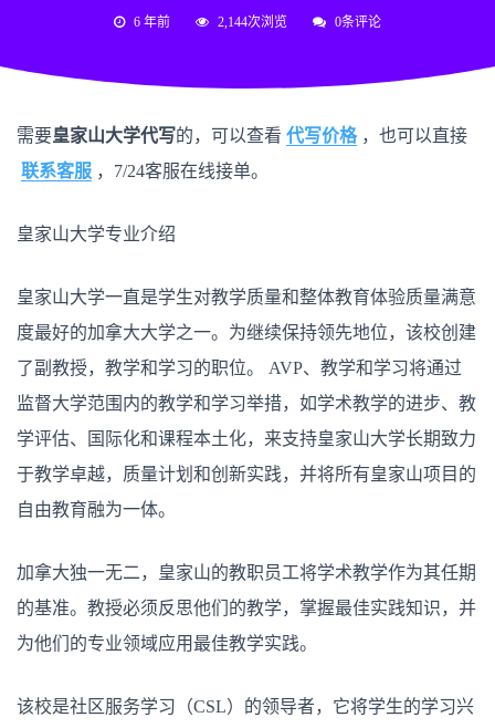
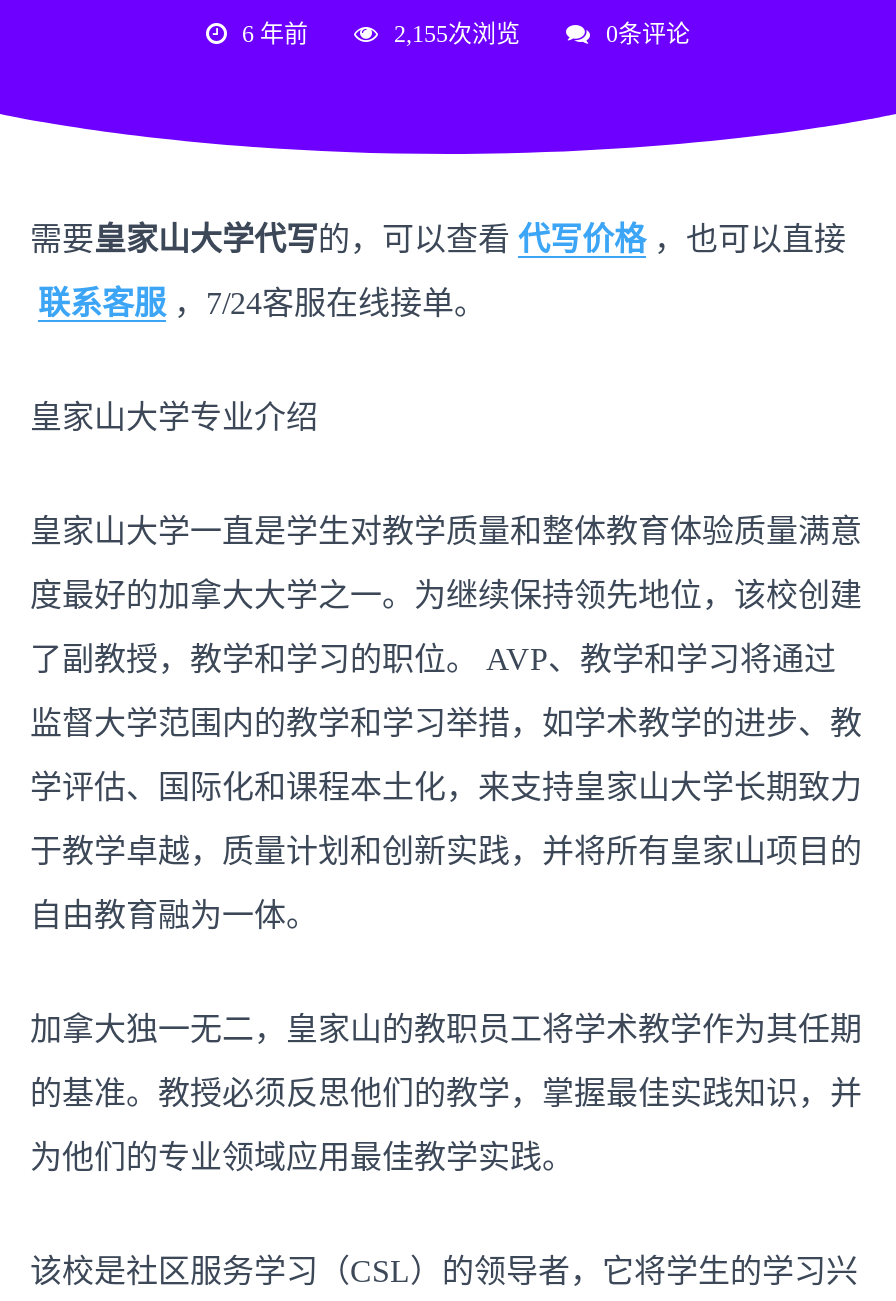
- 2,144次浏览
+ 2,155次浏览
